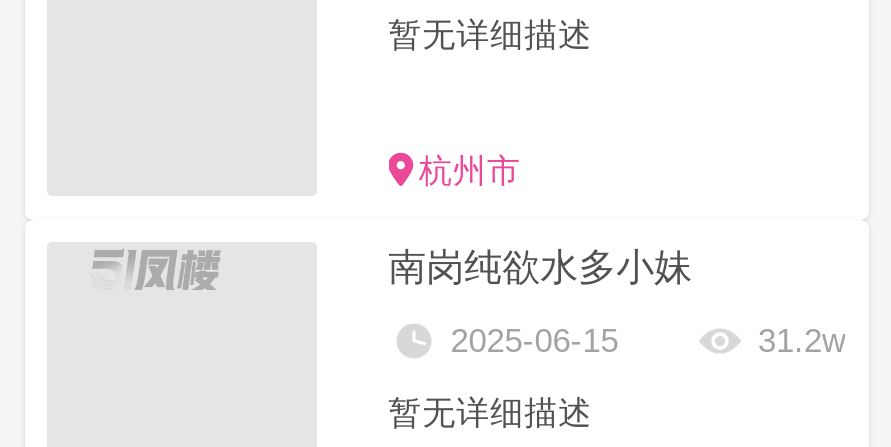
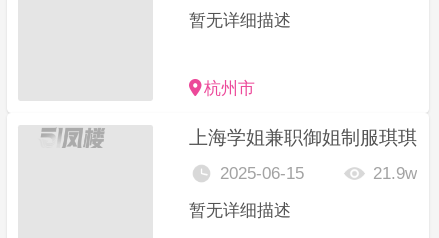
- 南岗纯欲水多小妹
+ 上海学姐兼职御姐制服琪琪

- 31.2w
+ 21.9w
